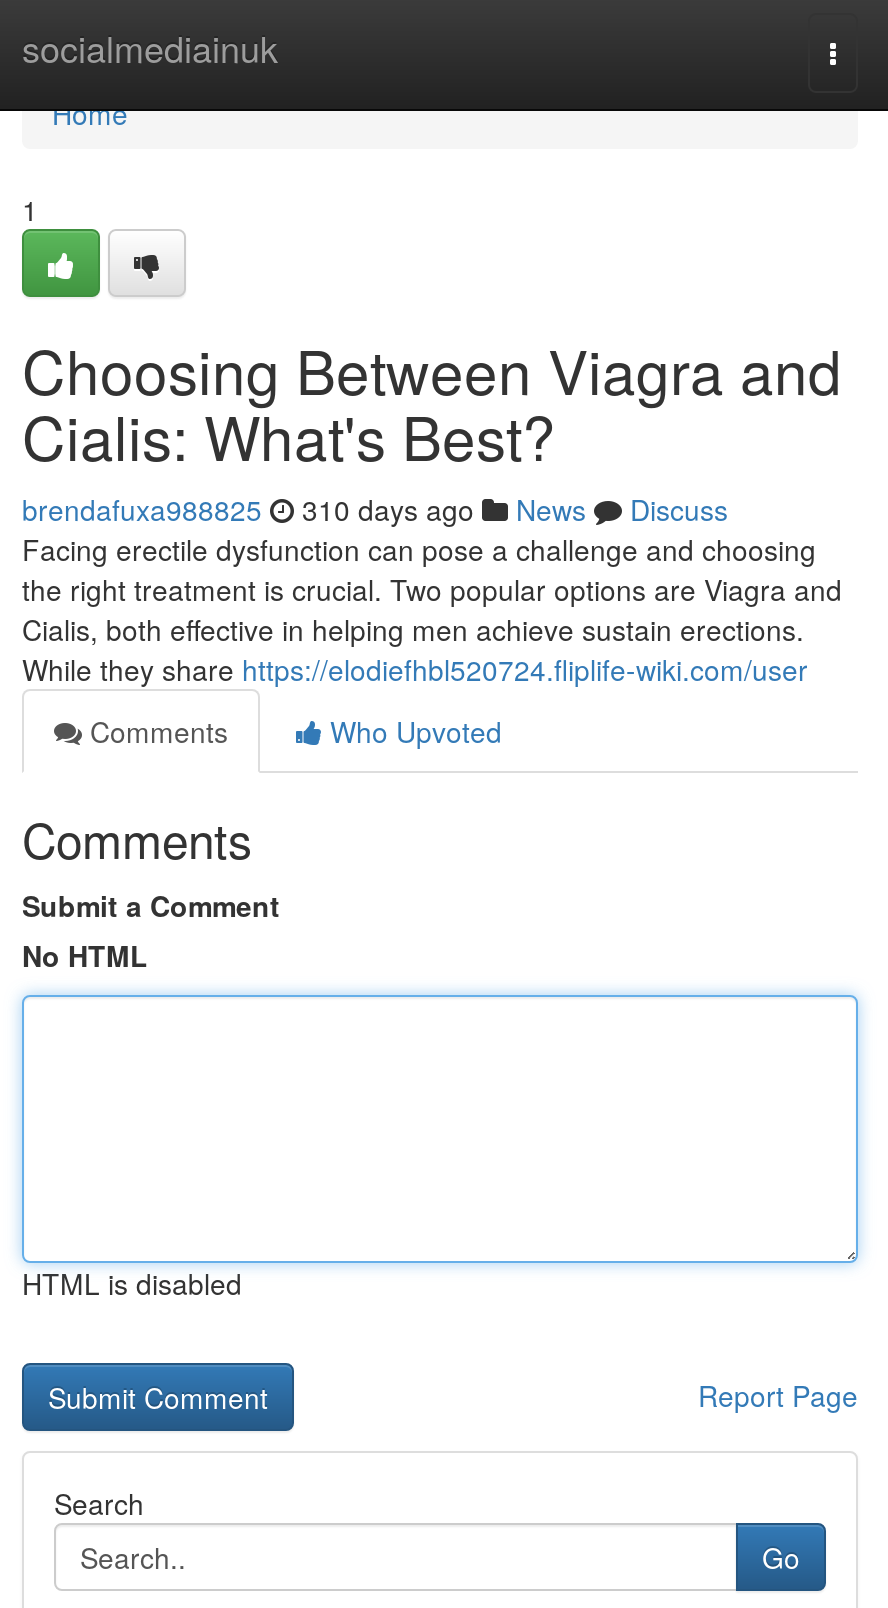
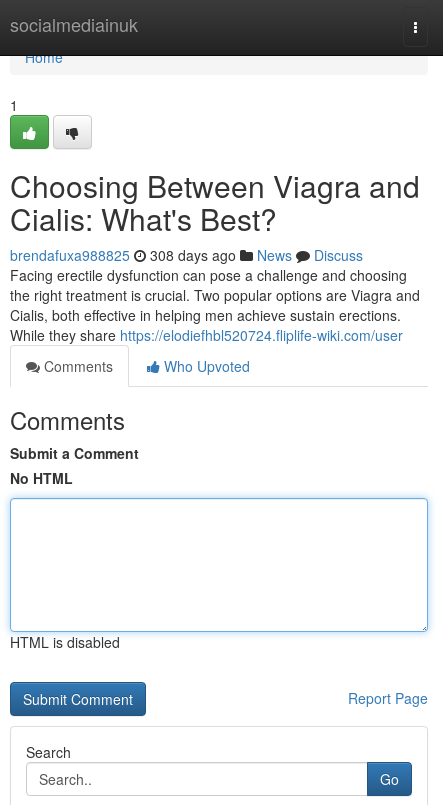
- brendafuxa988825 310 days ago News Discuss
+ brendafuxa988825 308 days ago News Discuss
